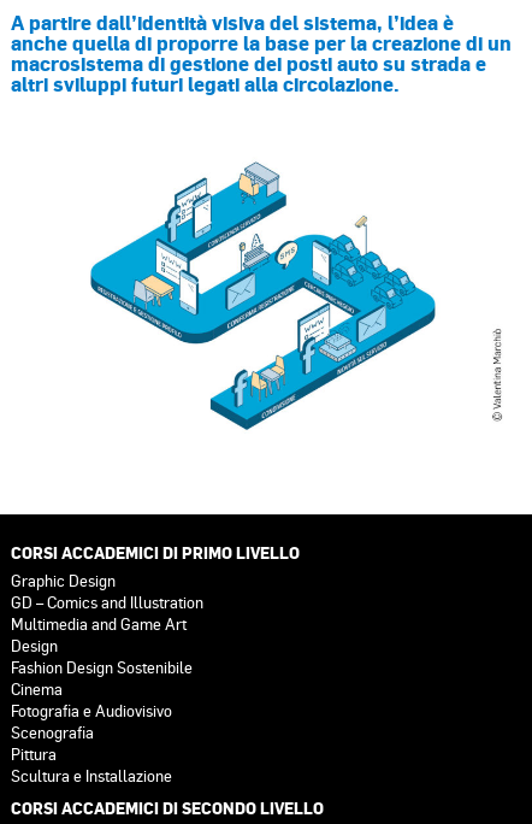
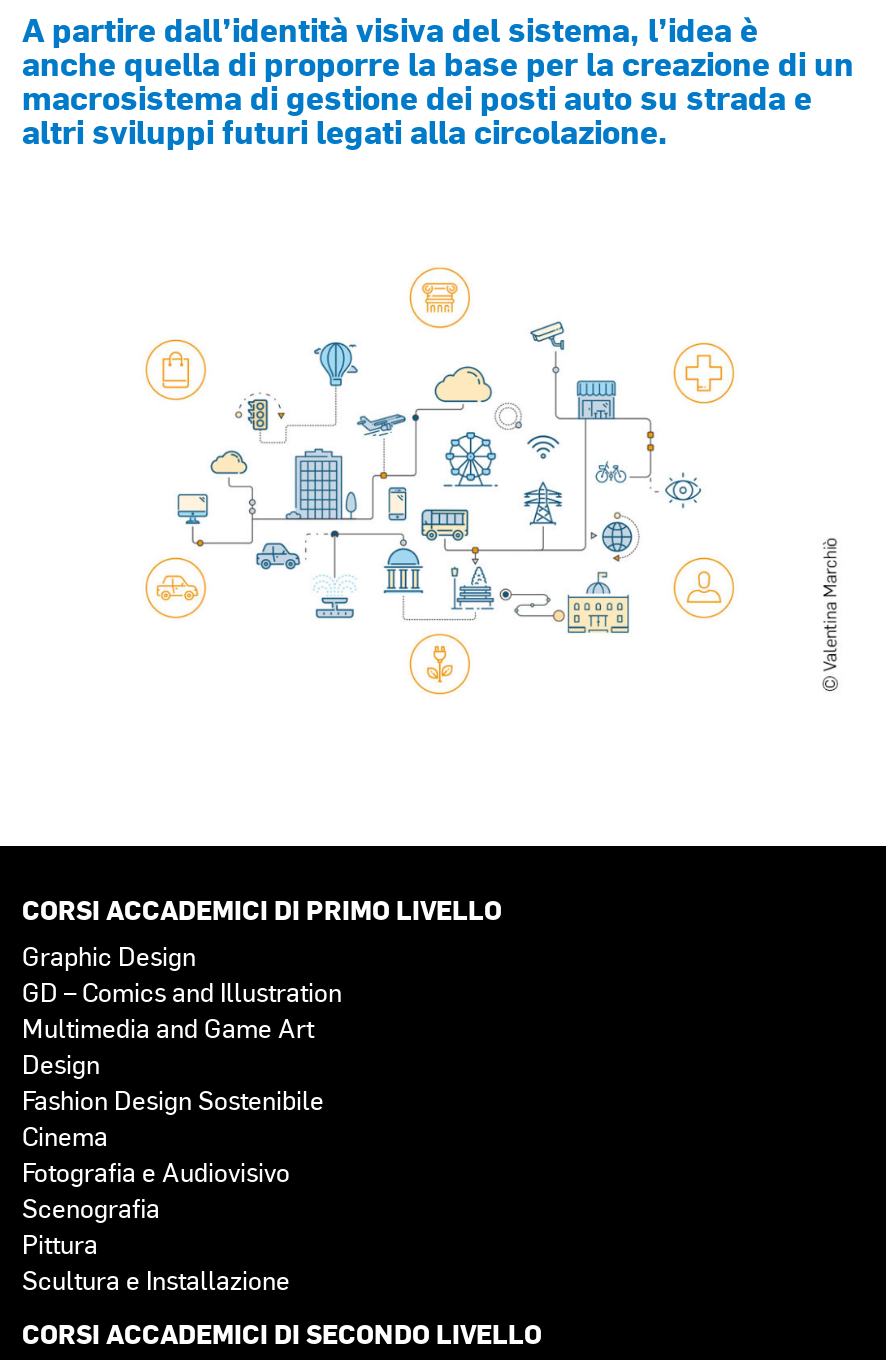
- [image]
+ [image]
